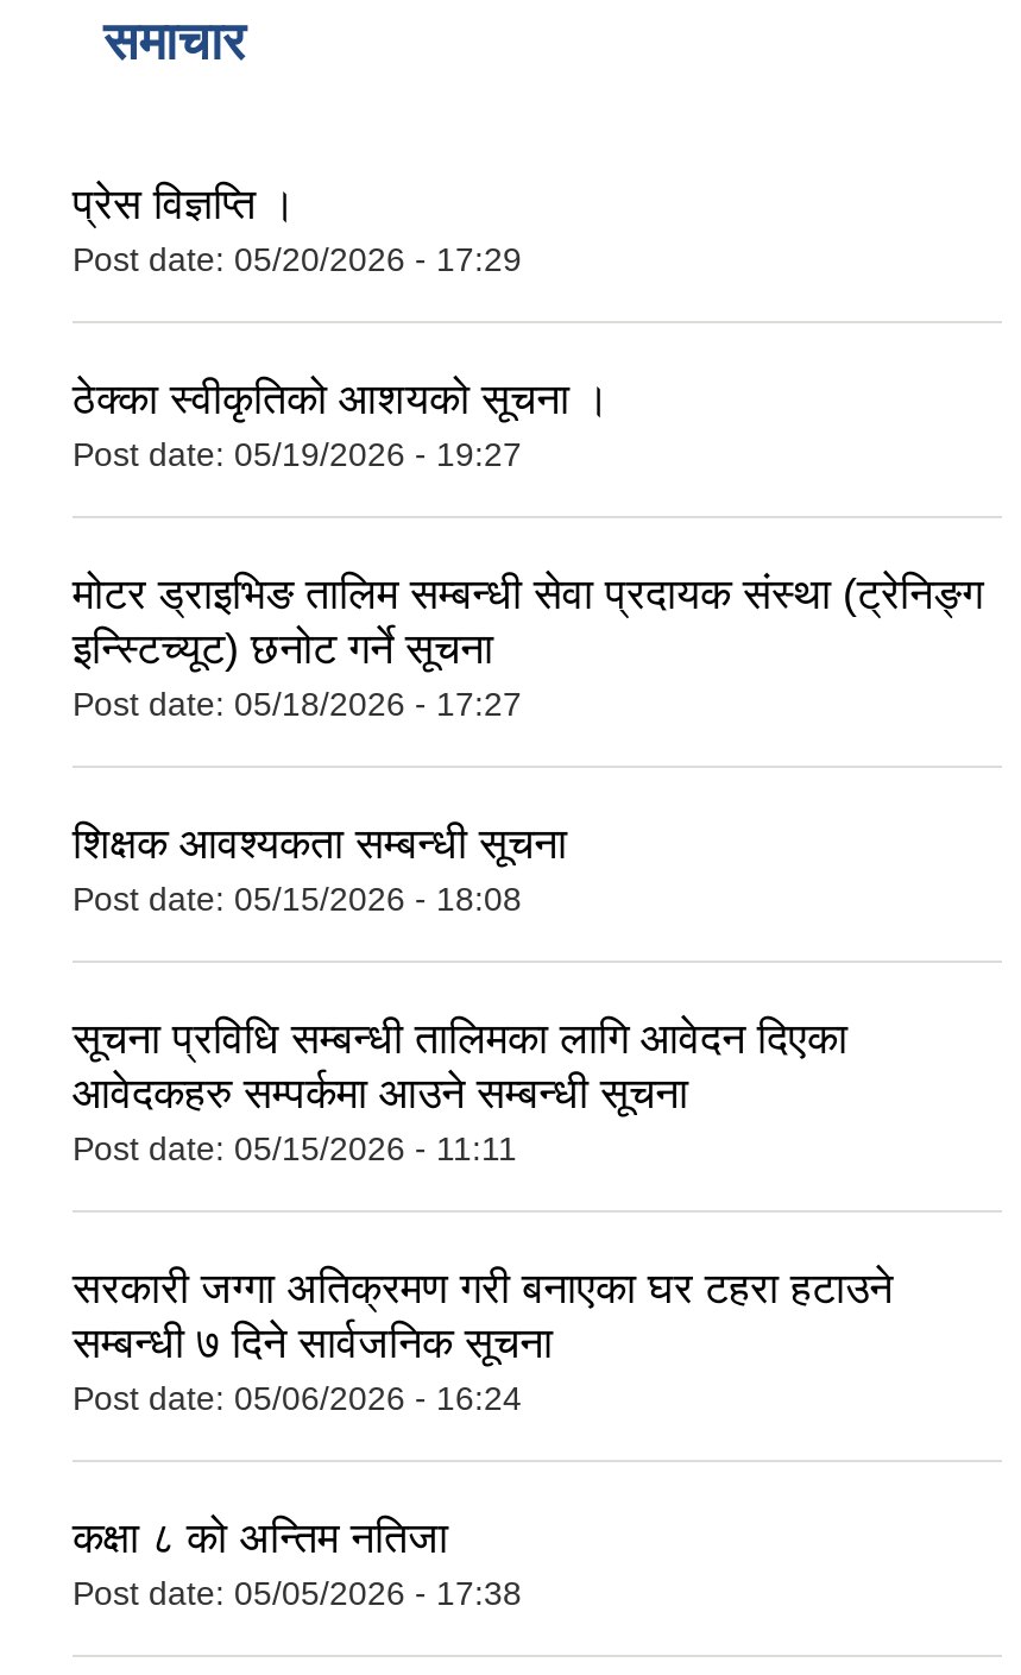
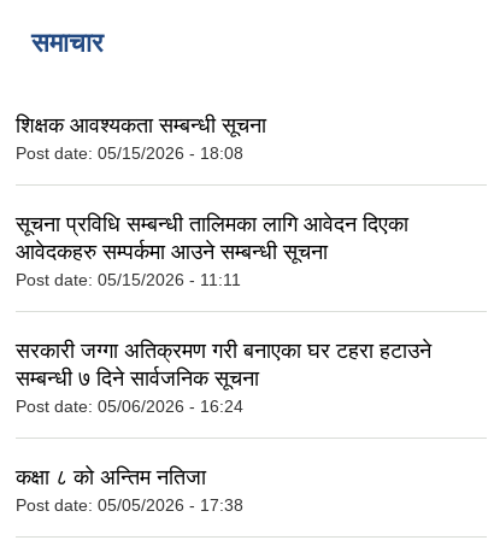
- प्रेस विज्ञप्ति ।
- Post date: 05/20/2026 - 17:29
- ठेक्का स्वीकृतिको आशयको सूचना ।
- Post date: 05/19/2026 - 19:27
- मोटर ड्राइभिङ तालिम सम्बन्धी सेवा प्रदायक संस्था (ट्रेनिङ्ग
- इन्स्टिच्यूट) छनोट गर्ने सूचना
- Post date: 05/18/2026 - 17:27
